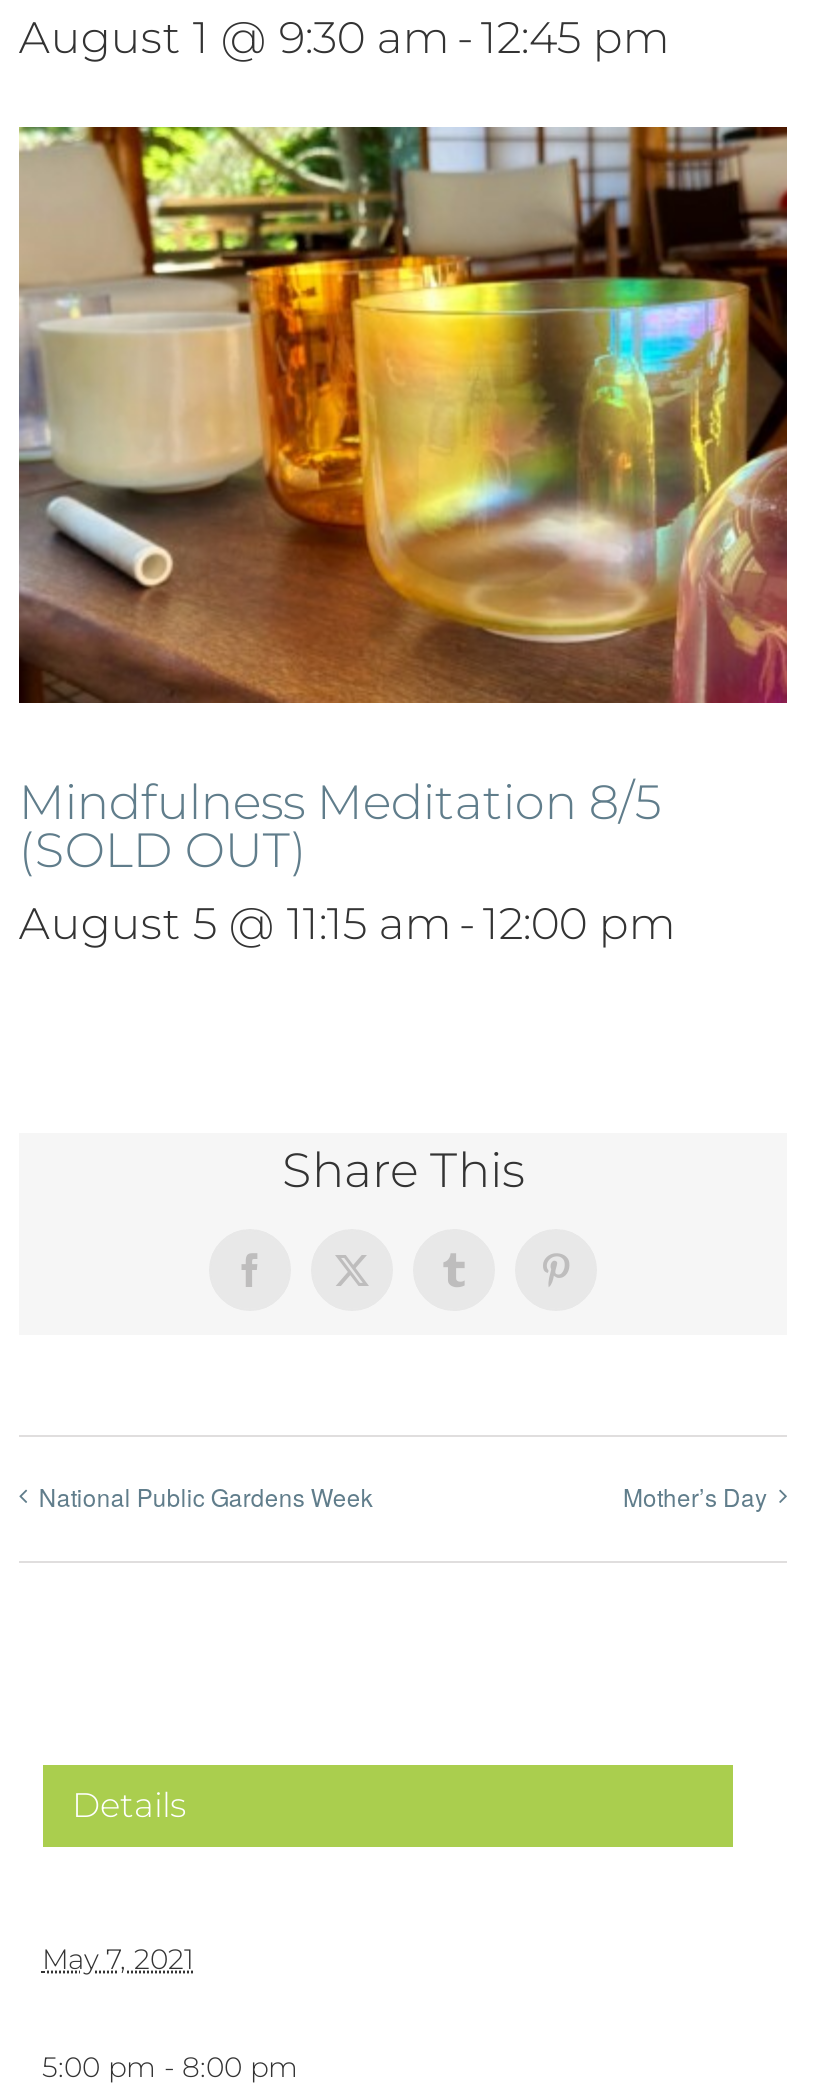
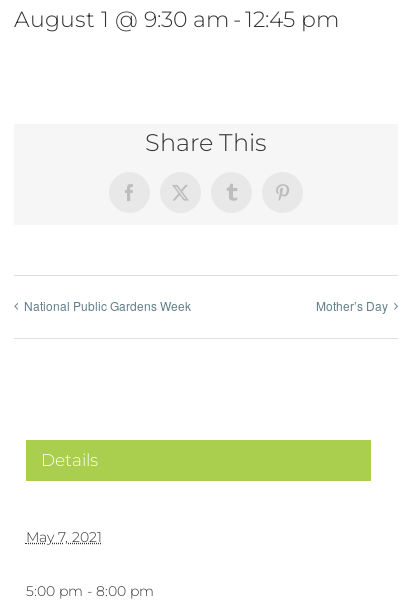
- [image]
- Mindfulness Meditation 8/5
- (SOLD OUT)
- August 5 @ 11:15 am - 12:00 pm
